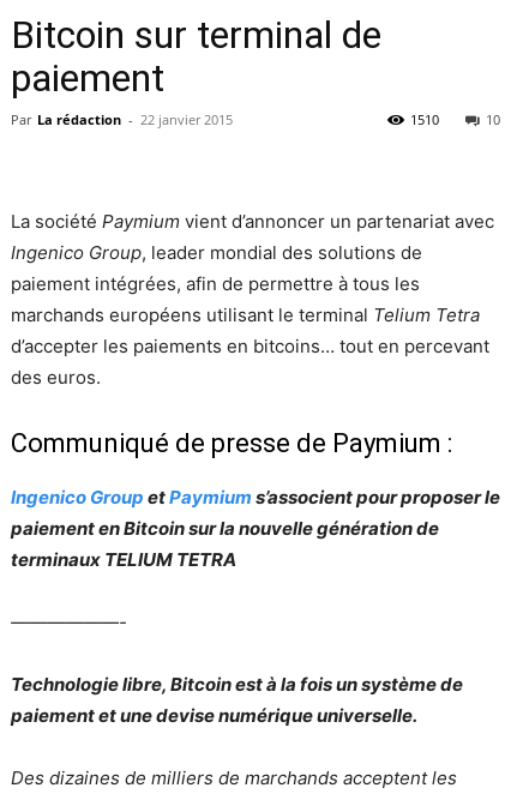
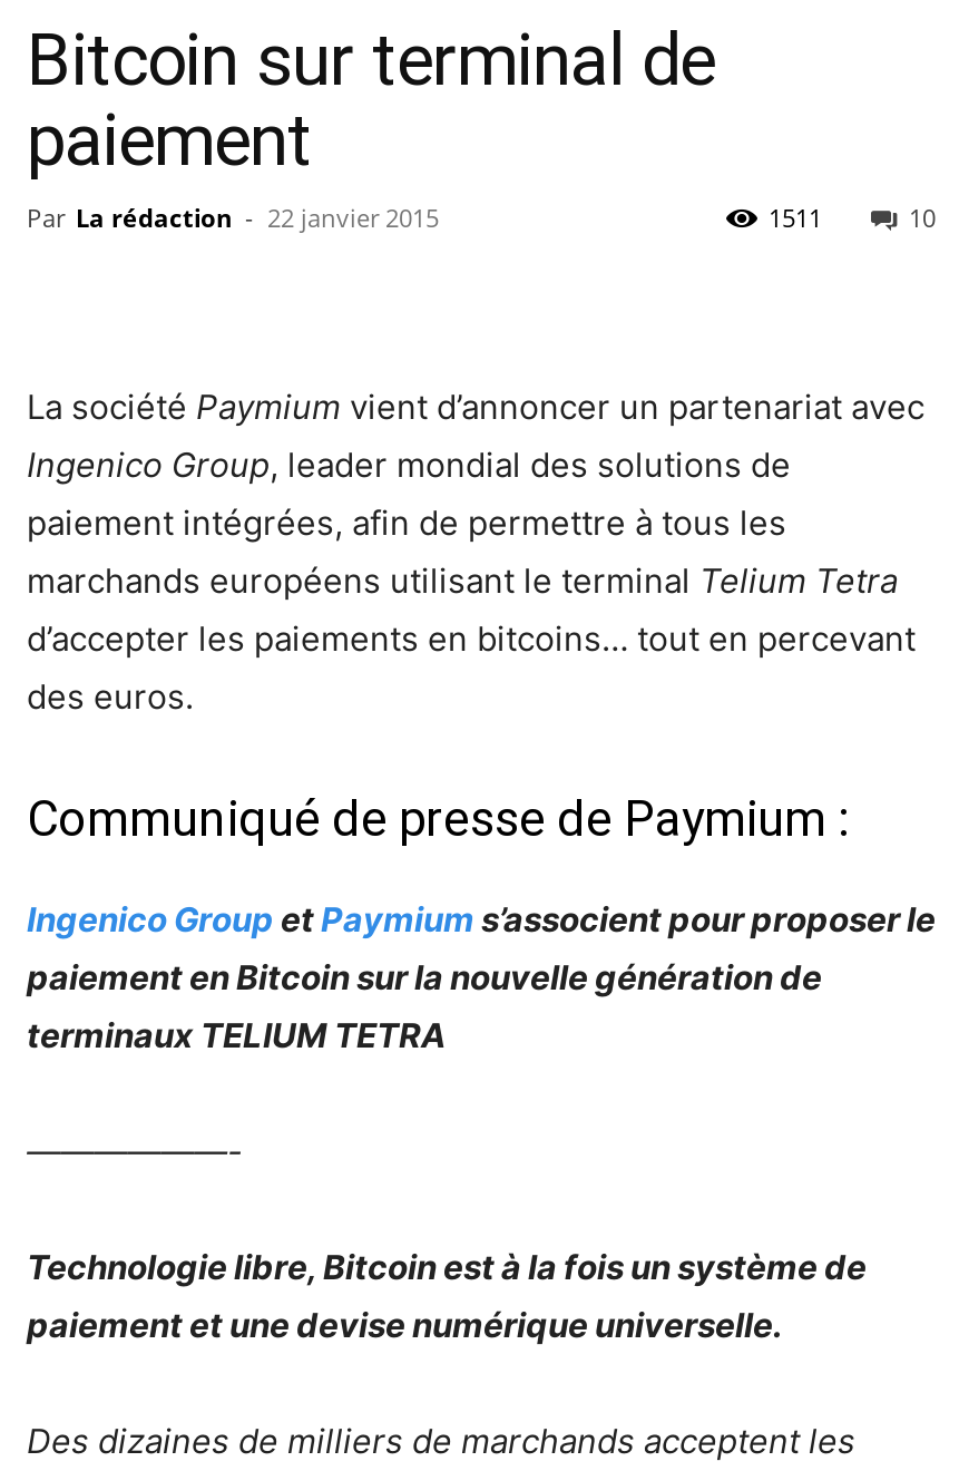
- 1510
+ 1511
